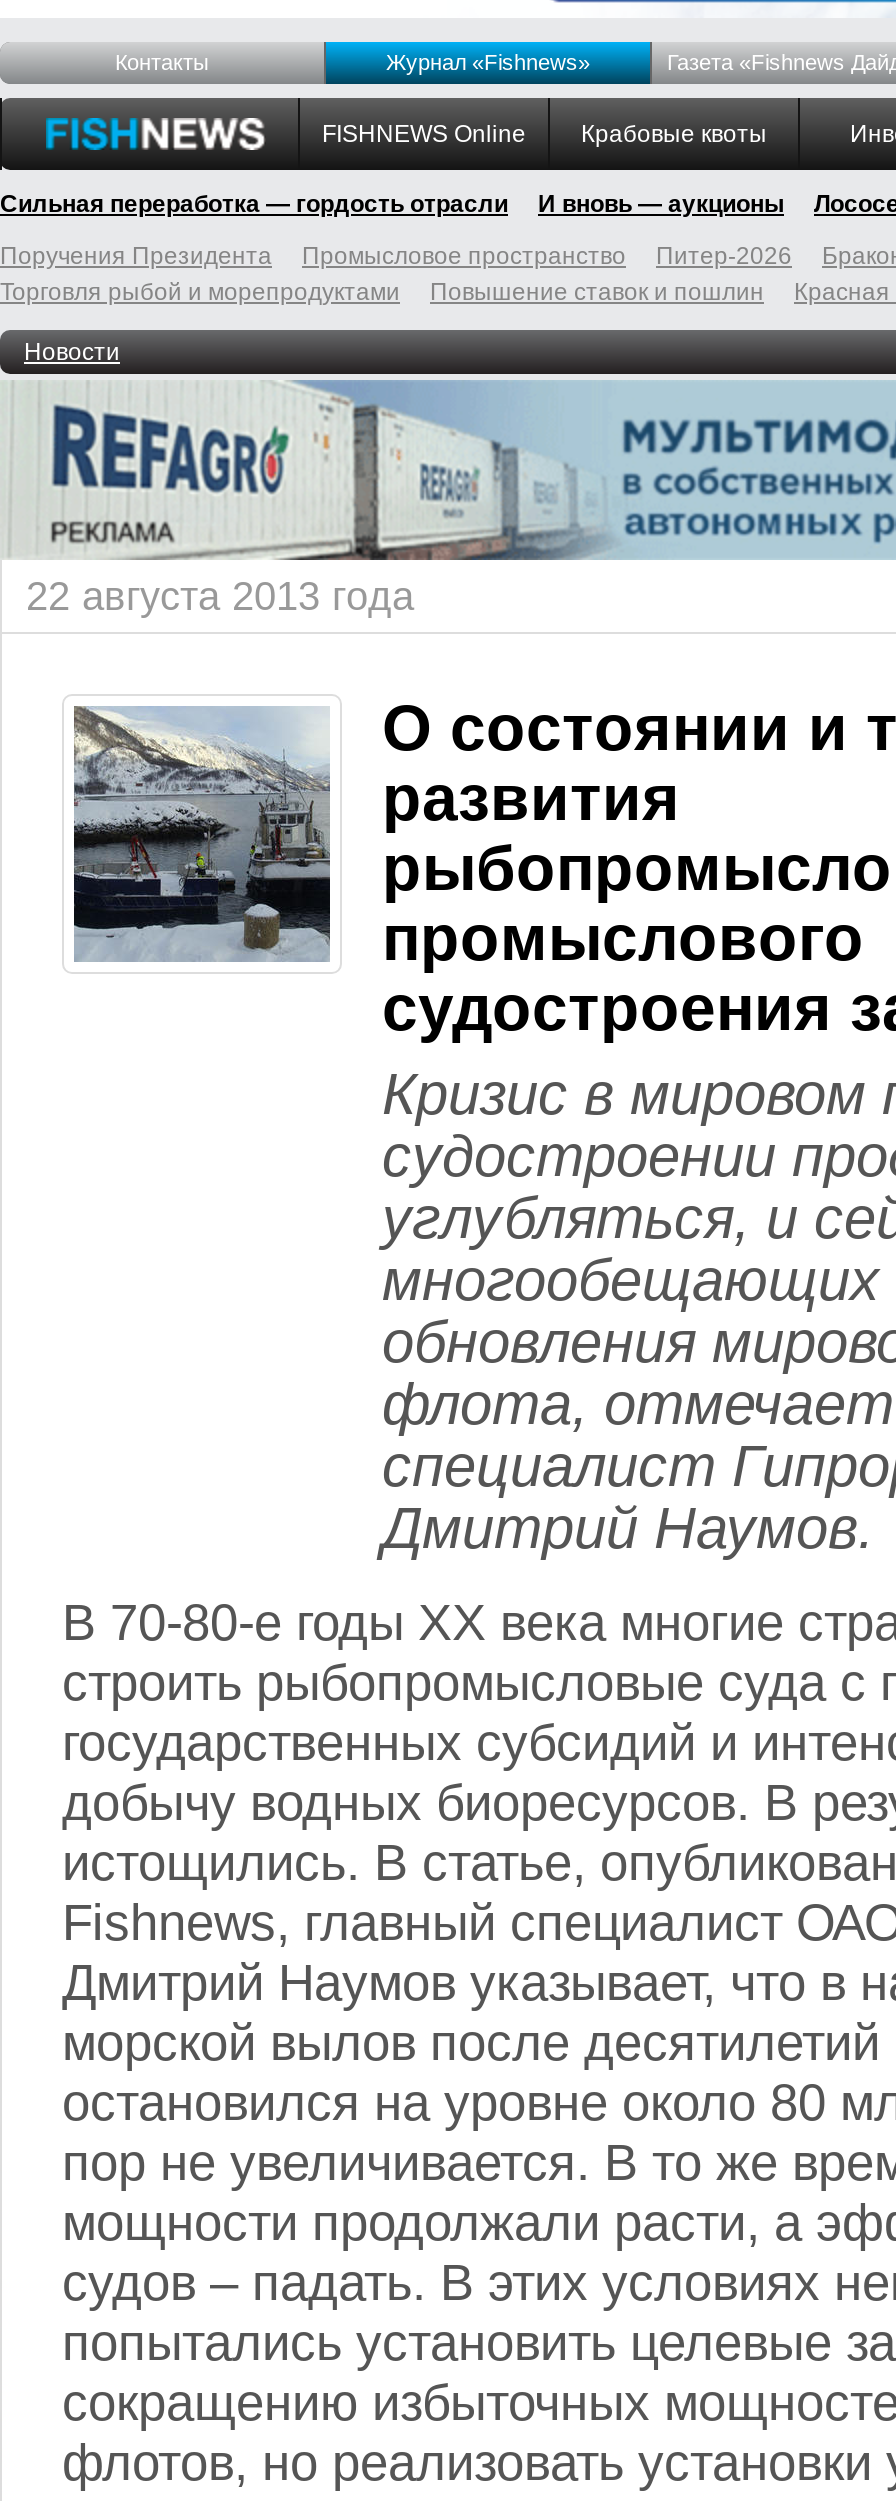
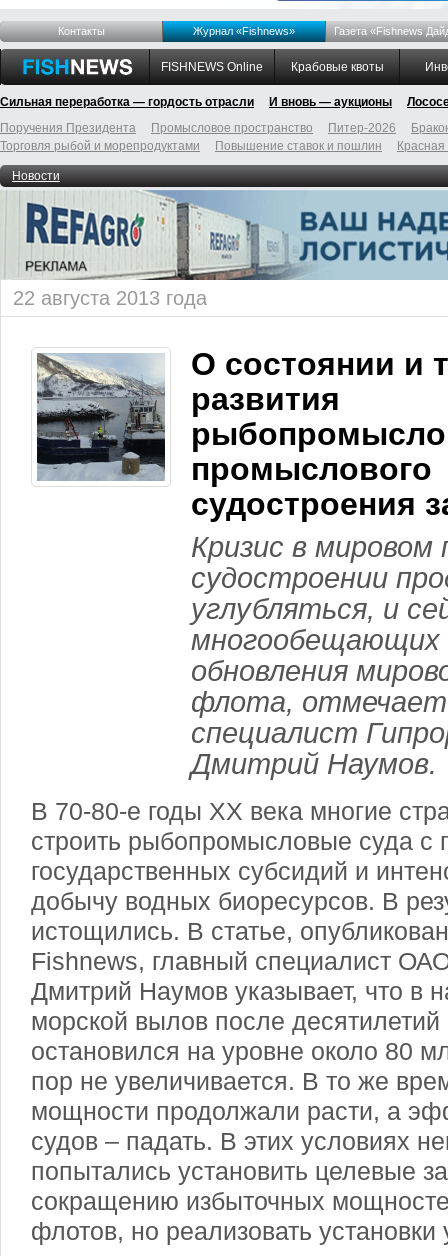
- [image]
+ [image]
